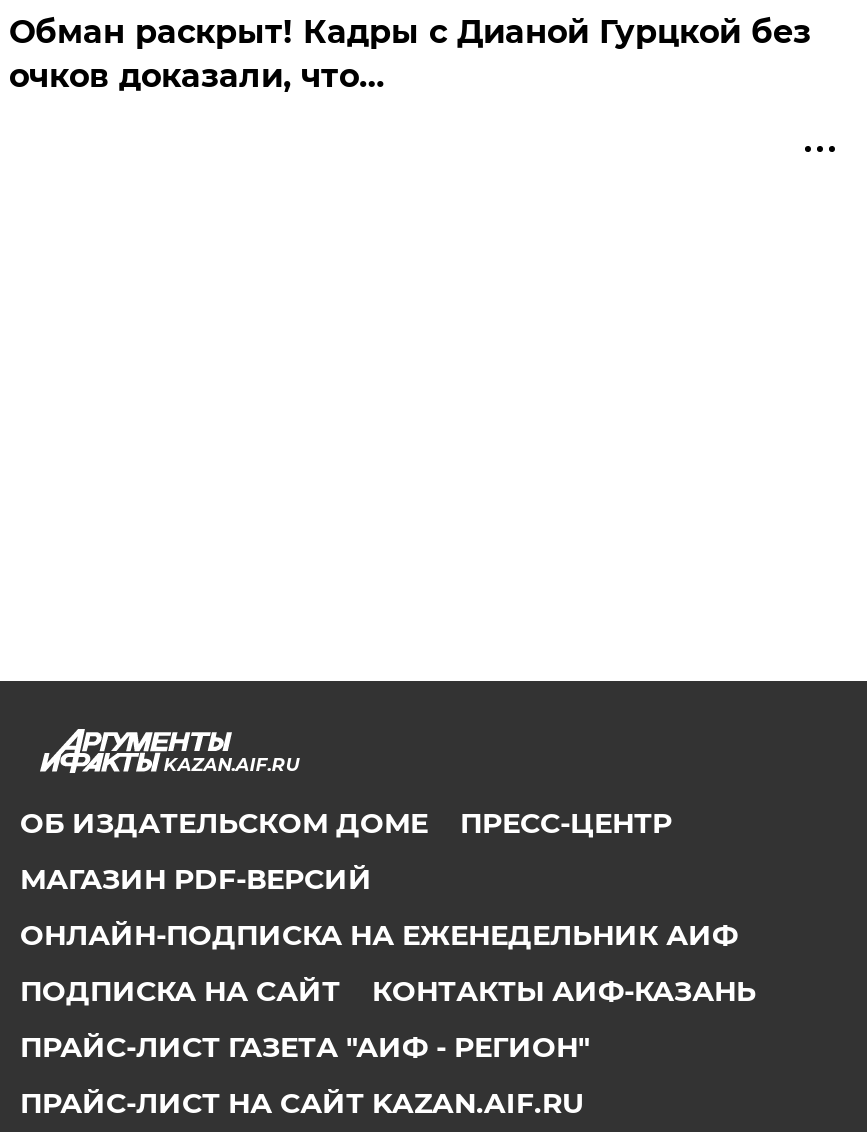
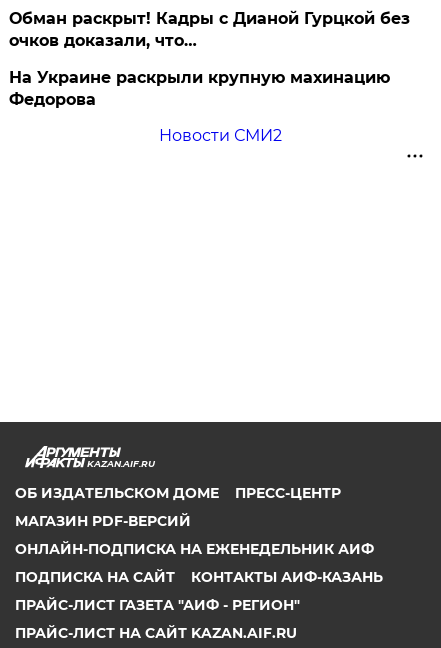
+ На Украине раскрыли крупную махинацию
+ Федорова
+ Новости СМИ2
